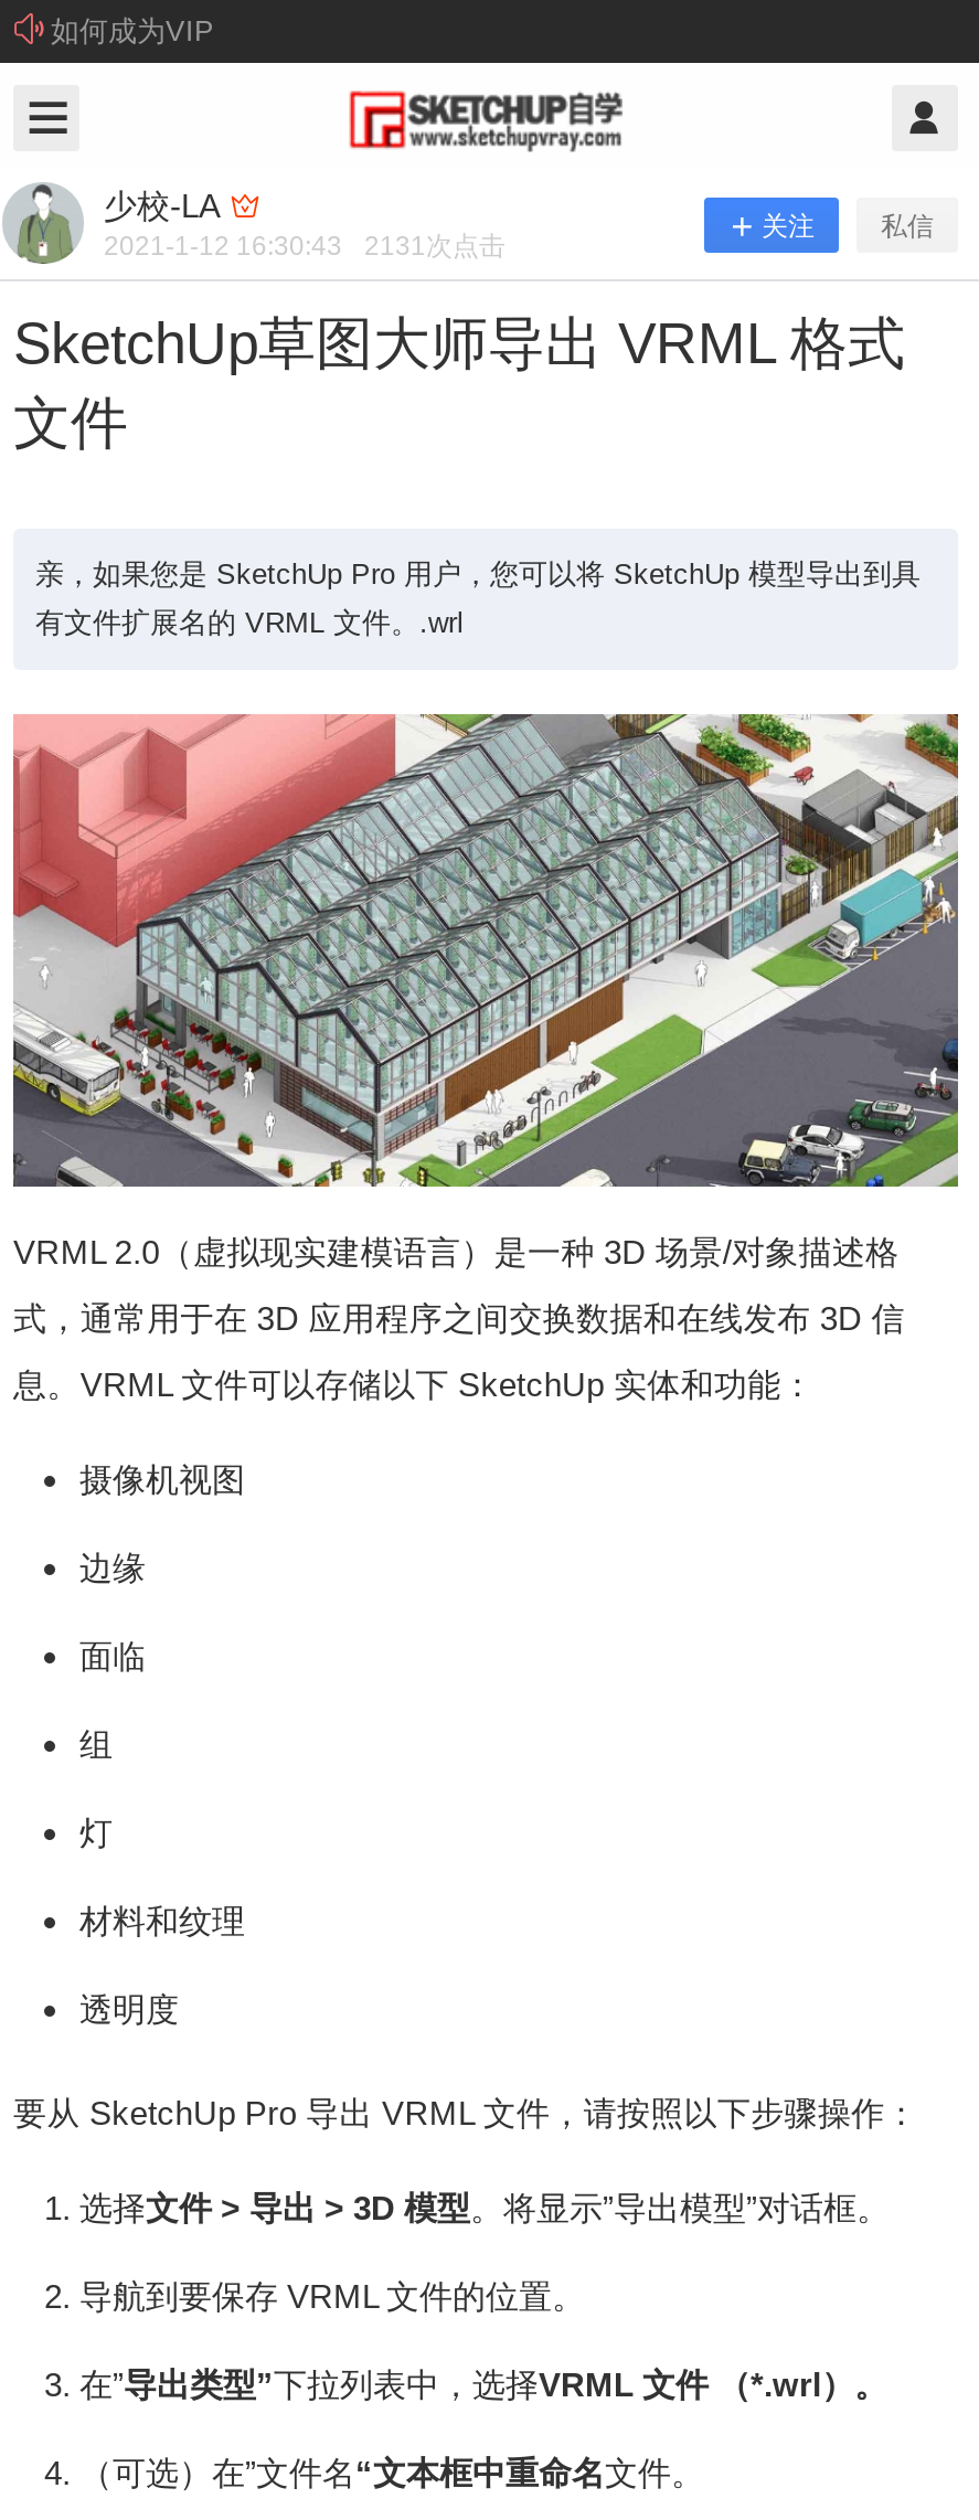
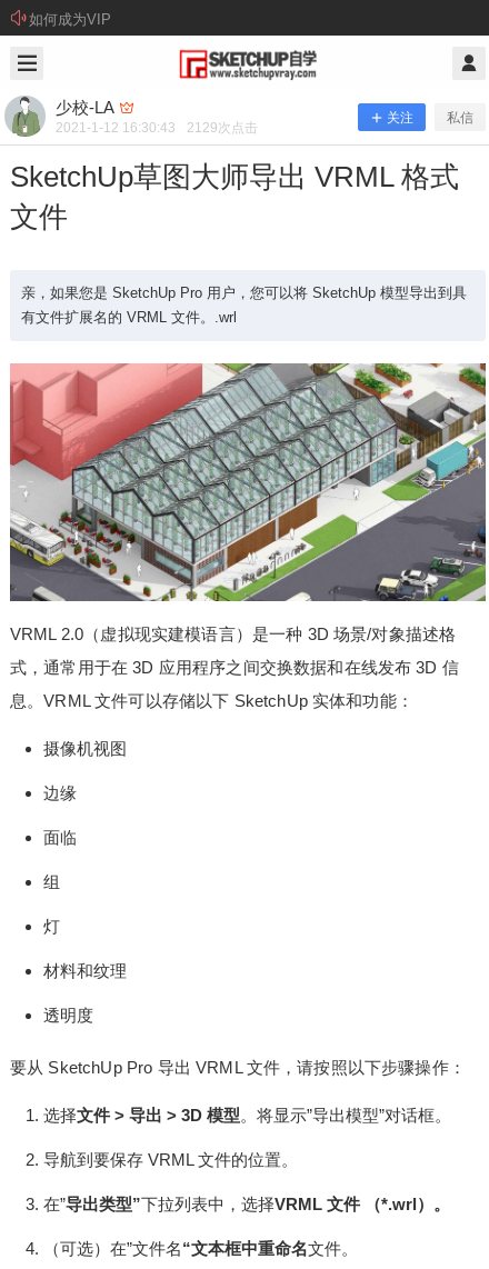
- 2021-1-12 16:30:43 2131次点击
+ 2021-1-12 16:30:43 2129次点击
